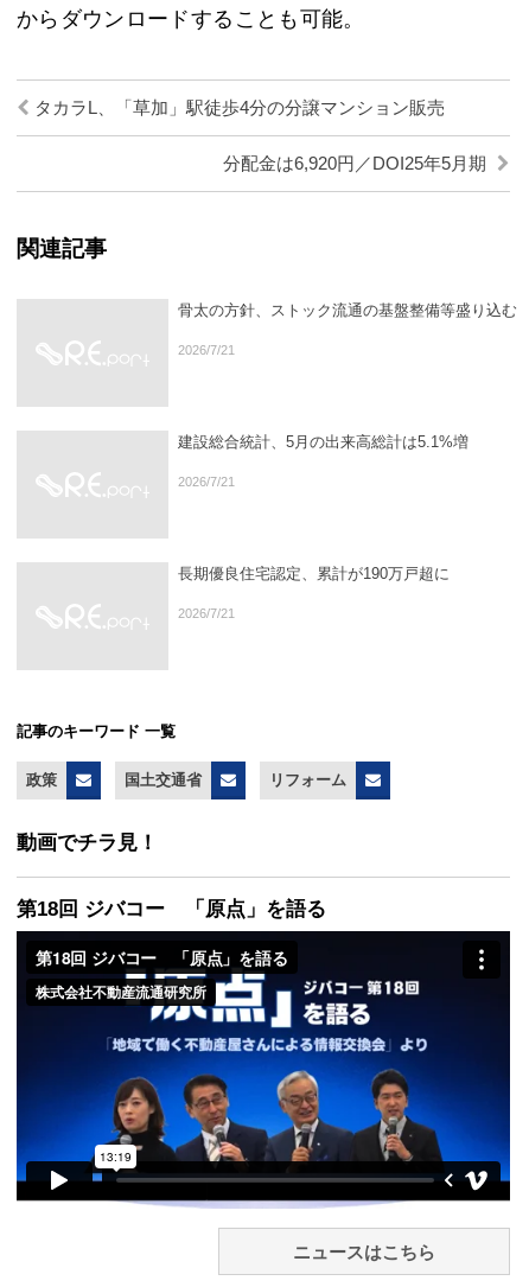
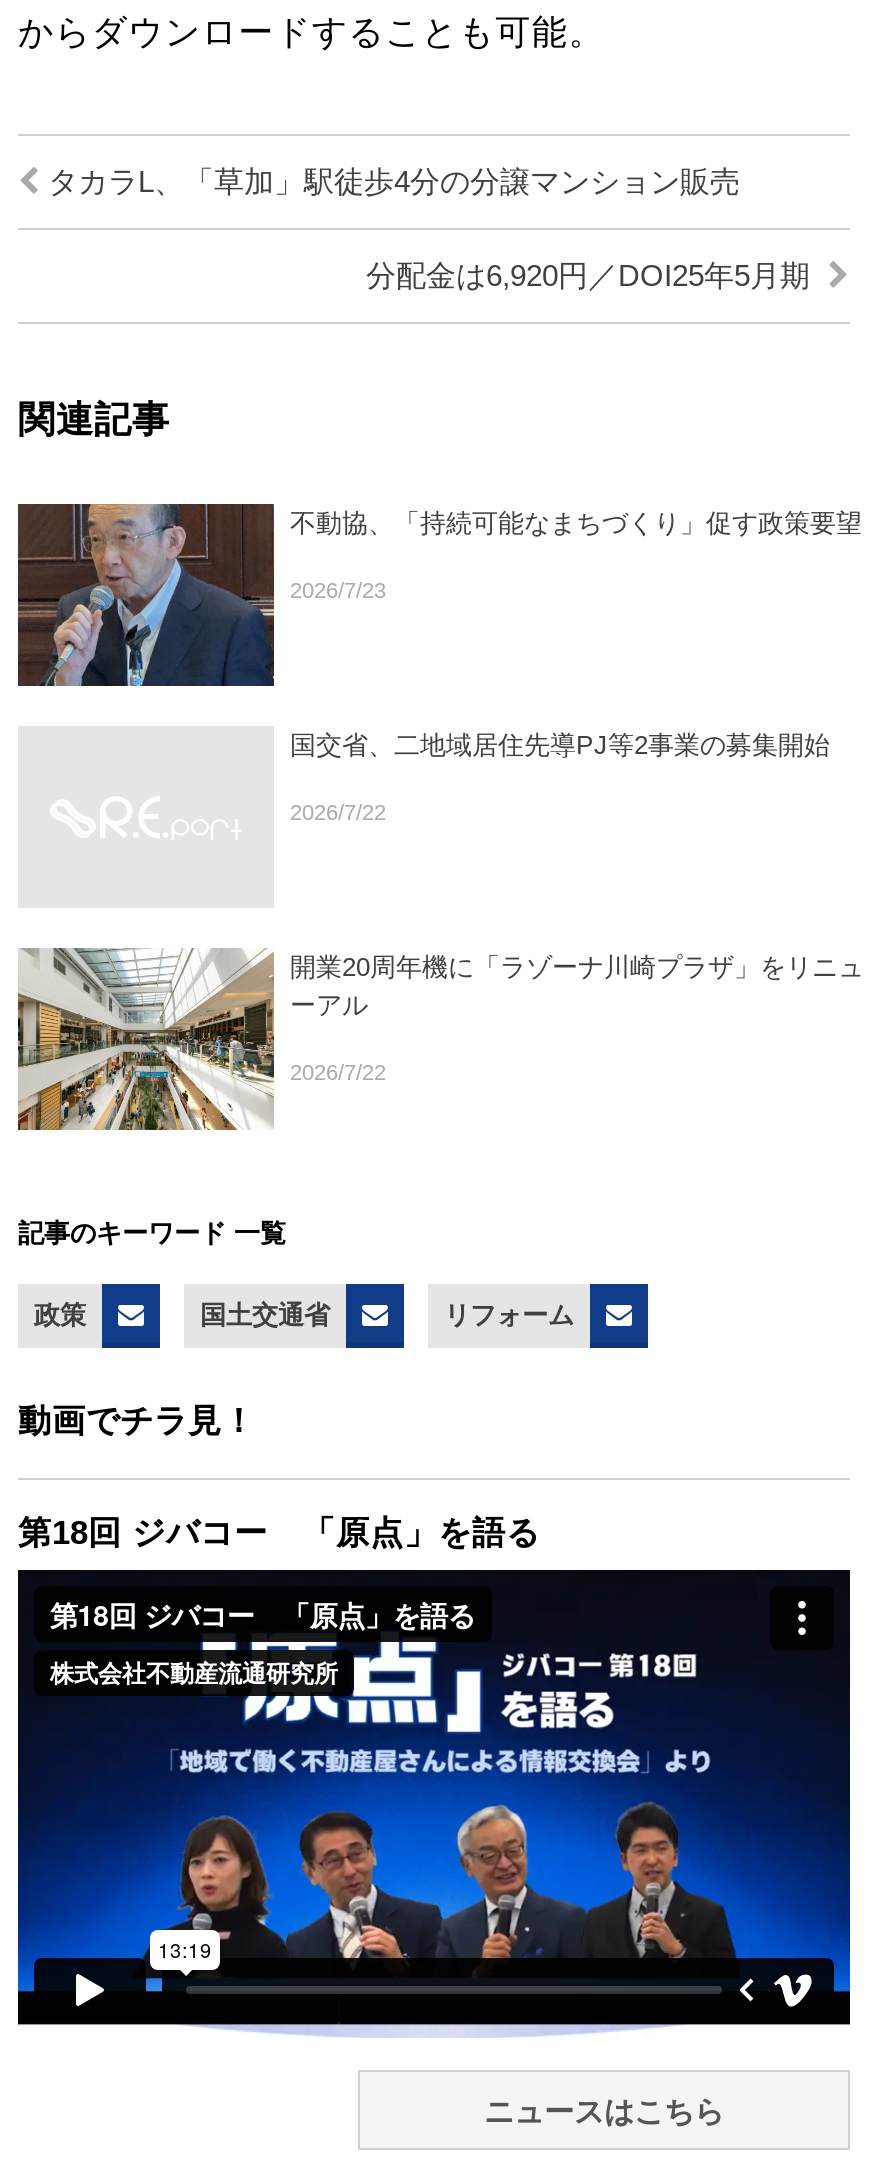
+ [image]

+ [image]

- 骨太の方針、ストック流通の基盤整備等盛り込む
+ 不動協、「持続可能なまちづくり」促す政策要望

- 2026/7/21
+ 2026/7/23

- 建設総合統計、5月の出来高総計は5.1%増
+ 国交省、二地域居住先導PJ等2事業の募集開始

- 2026/7/21
+ 2026/7/22

- 長期優良住宅認定、累計が190万戸超に
+ 開業20周年機に「ラゾーナ川崎プラザ」をリニュ
+ ーアル

- 2026/7/21
+ 2026/7/22
